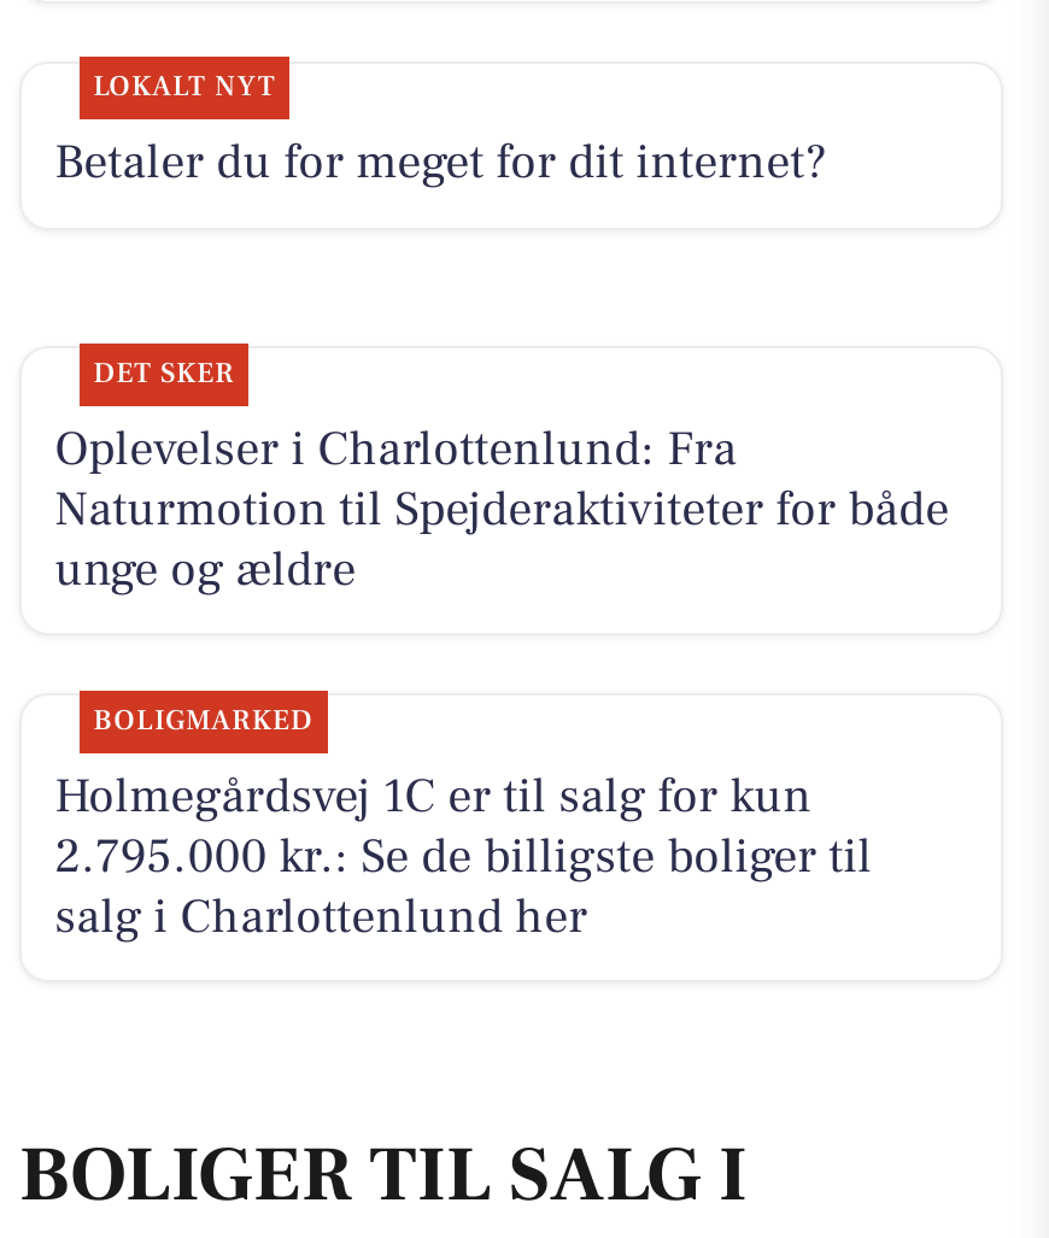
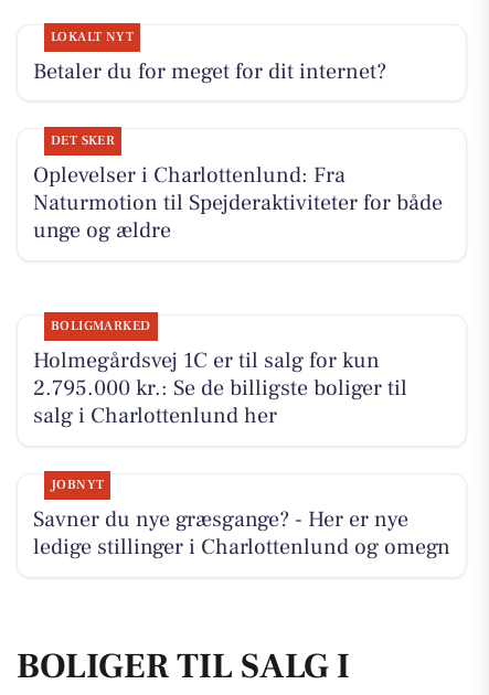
moved up: DET SKER | Oplevelser i Charlottenlund: Fra | Naturmotion til Spejderaktiviteter for både | unge og ældre

+ JOBNYT
+ Savner du nye græsgange? - Her er nye
+ ledige stillinger i Charlottenlund og omegn
